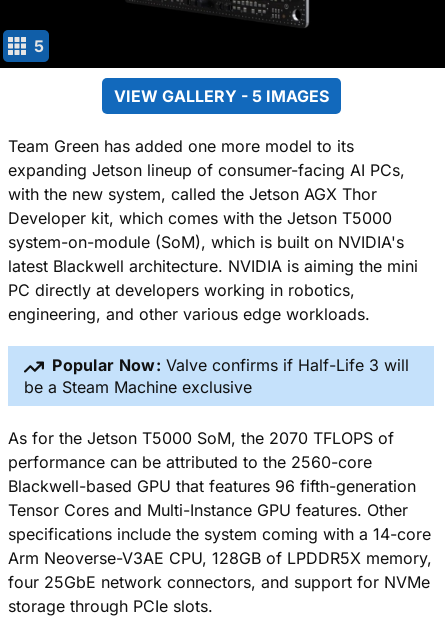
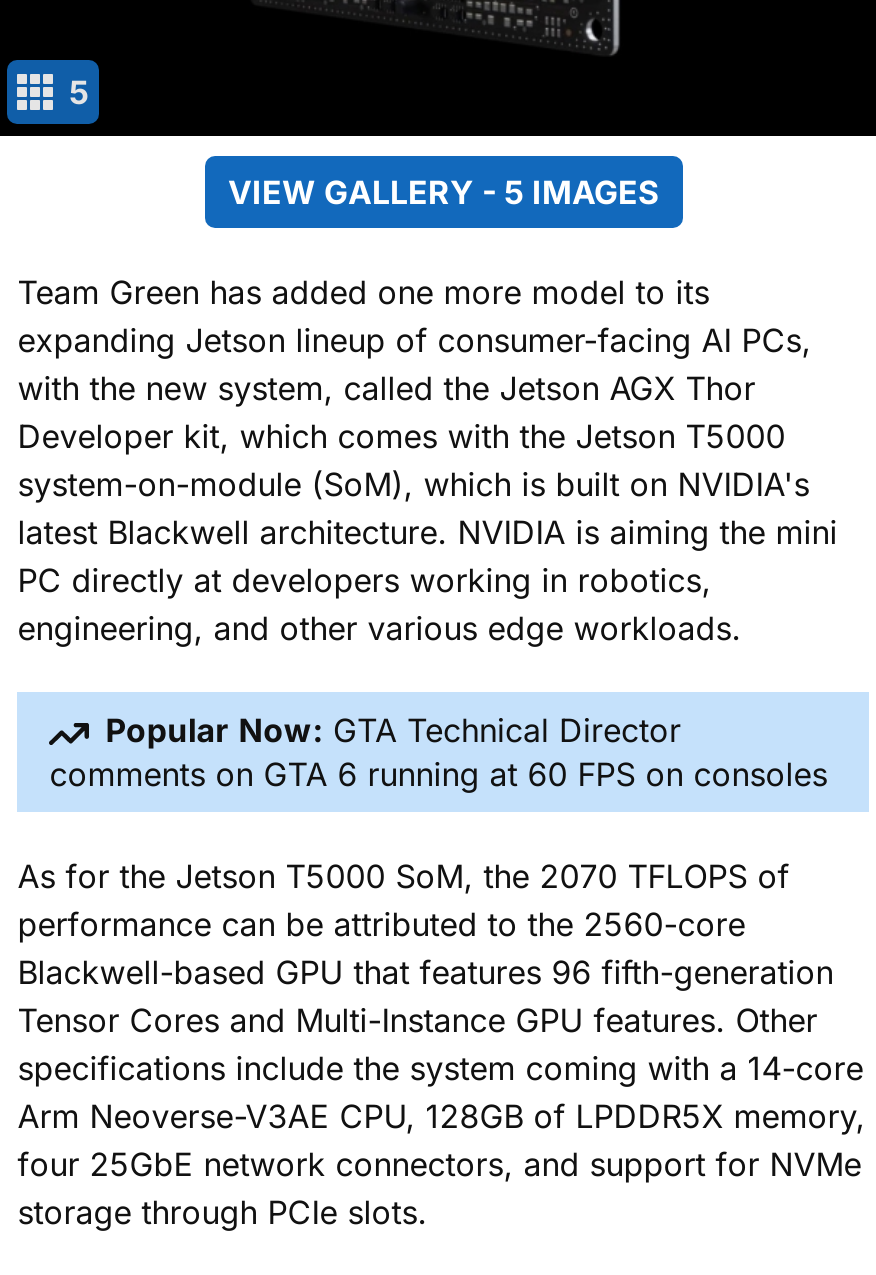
- Popular Now: Valve confirms if Half-Life 3 will
- be a Steam Machine exclusive
+ Popular Now: GTA Technical Director
+ comments on GTA 6 running at 60 FPS on consoles
